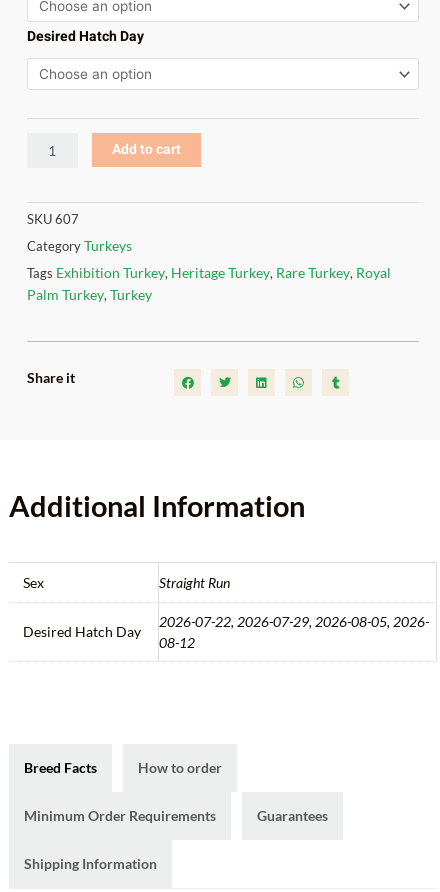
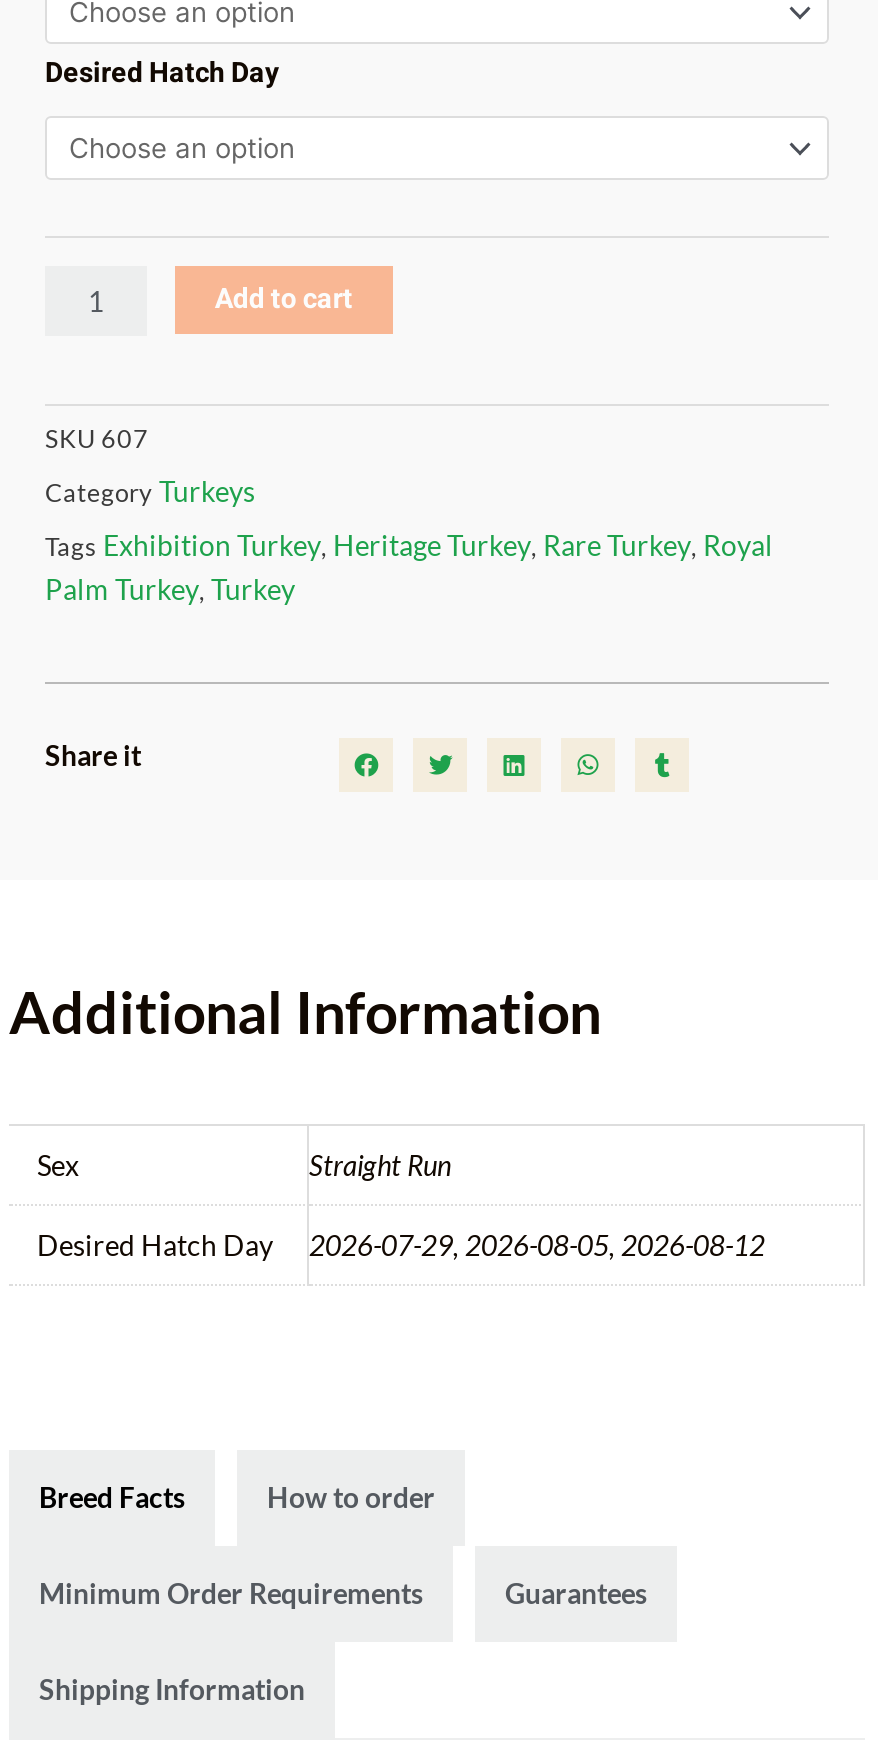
- 2026-07-22, 2026-07-29, 2026-08-05, 2026-
- 08-12
+ 2026-07-29, 2026-08-05, 2026-08-12
